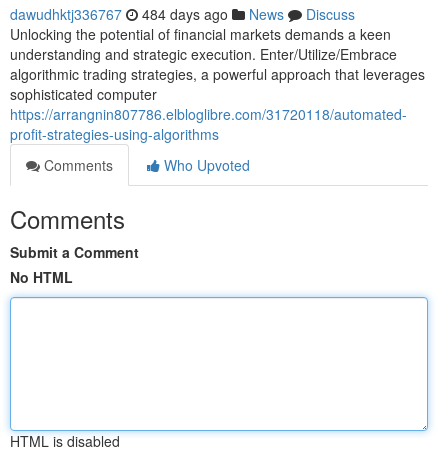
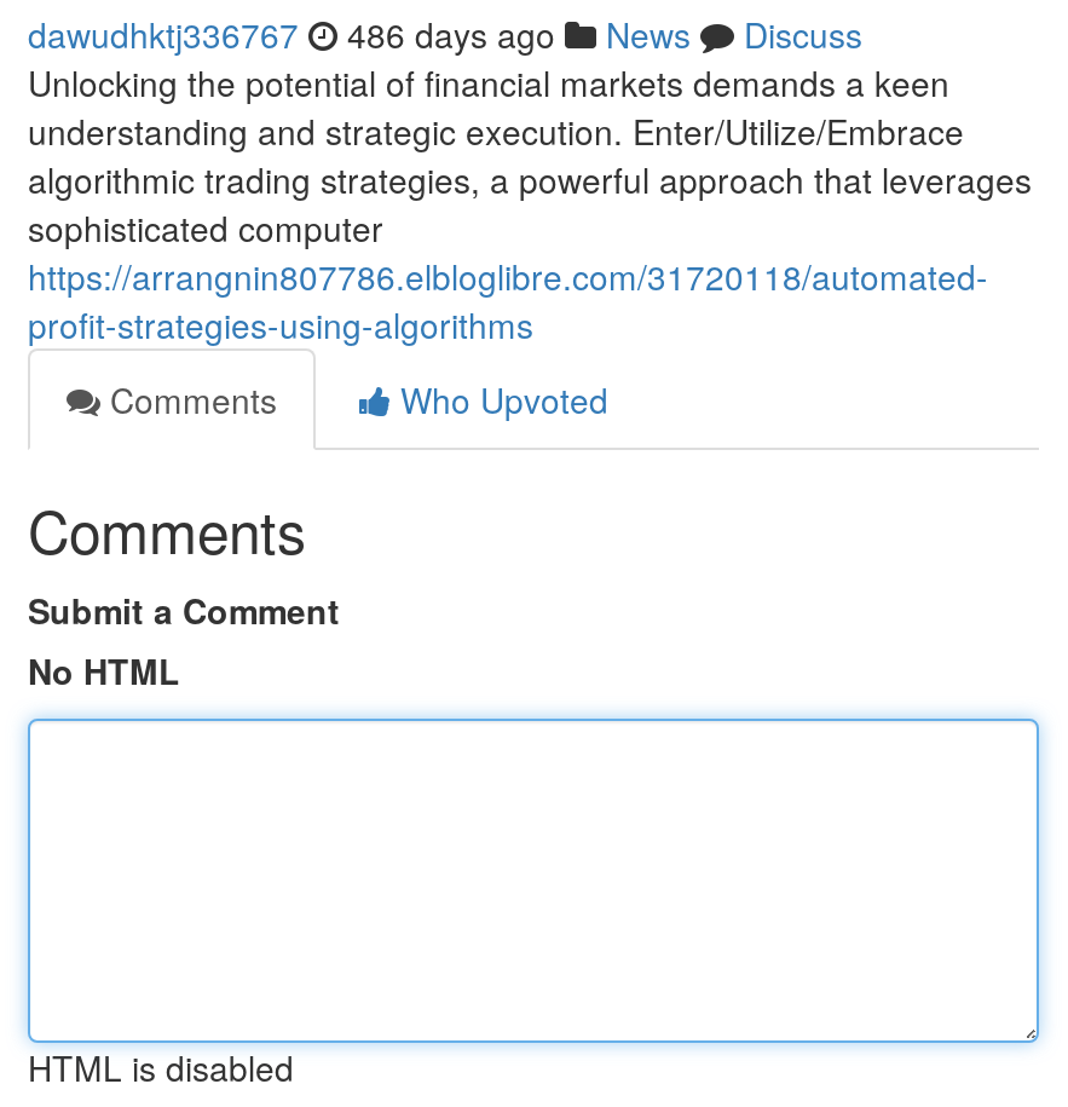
- dawudhktj336767 484 days ago News Discuss
+ dawudhktj336767 486 days ago News Discuss
